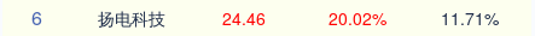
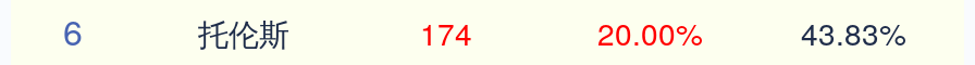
- 扬电科技
- 24.46
- 20.02%
- 11.71%
+ 托伦斯
+ 174
+ 20.00%
+ 43.83%
